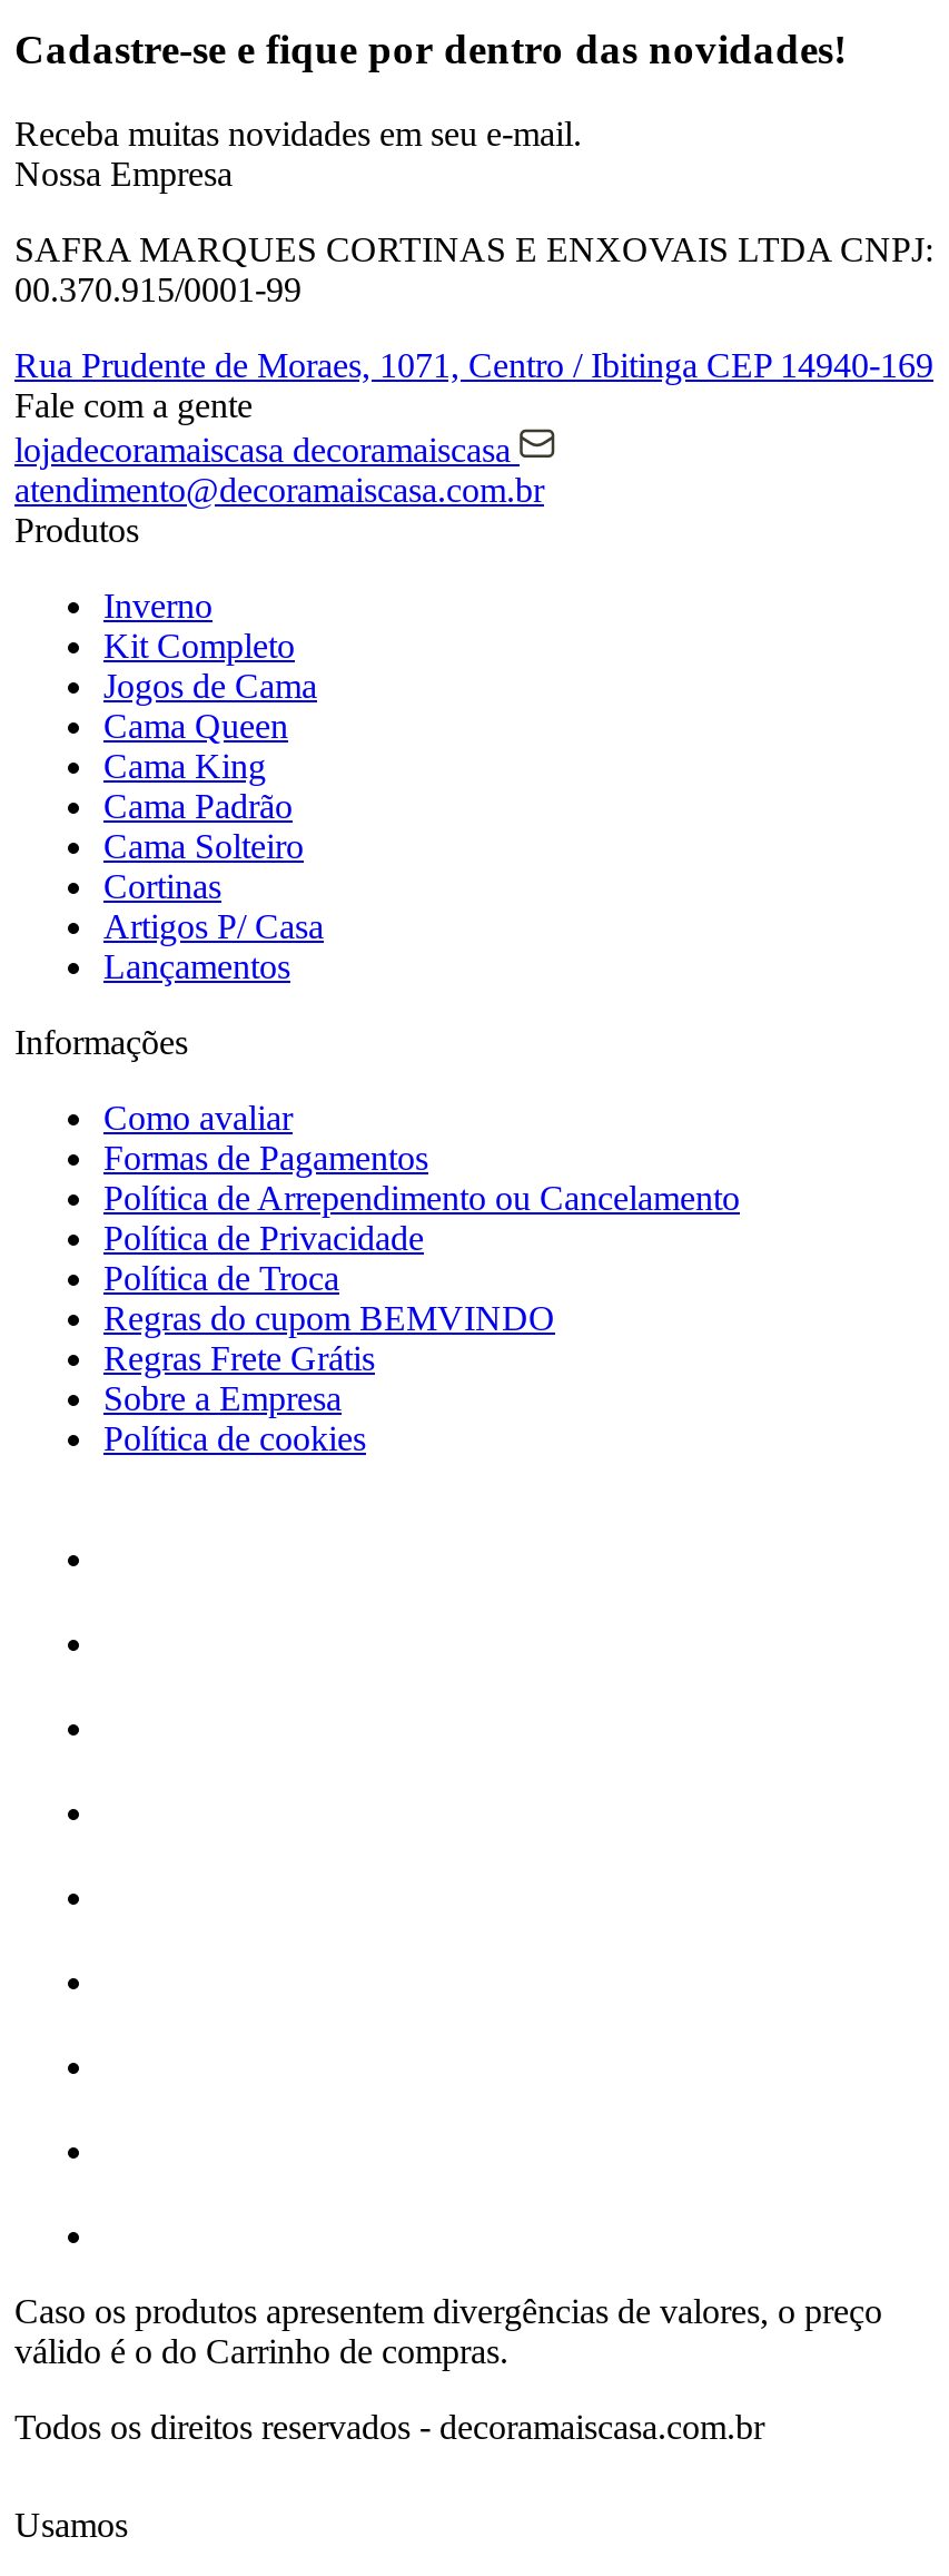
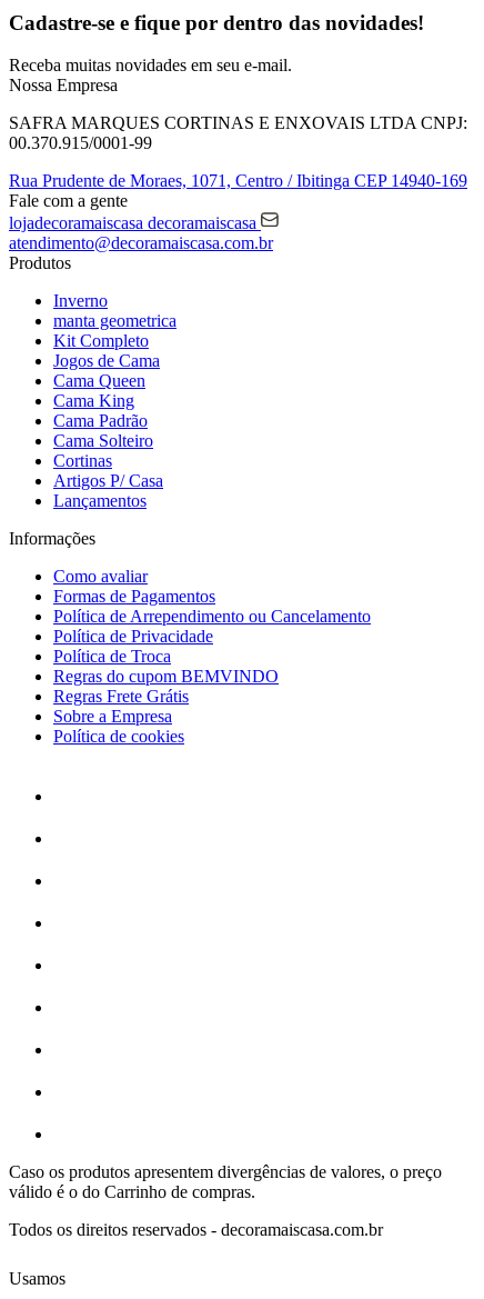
+ manta geometrica
